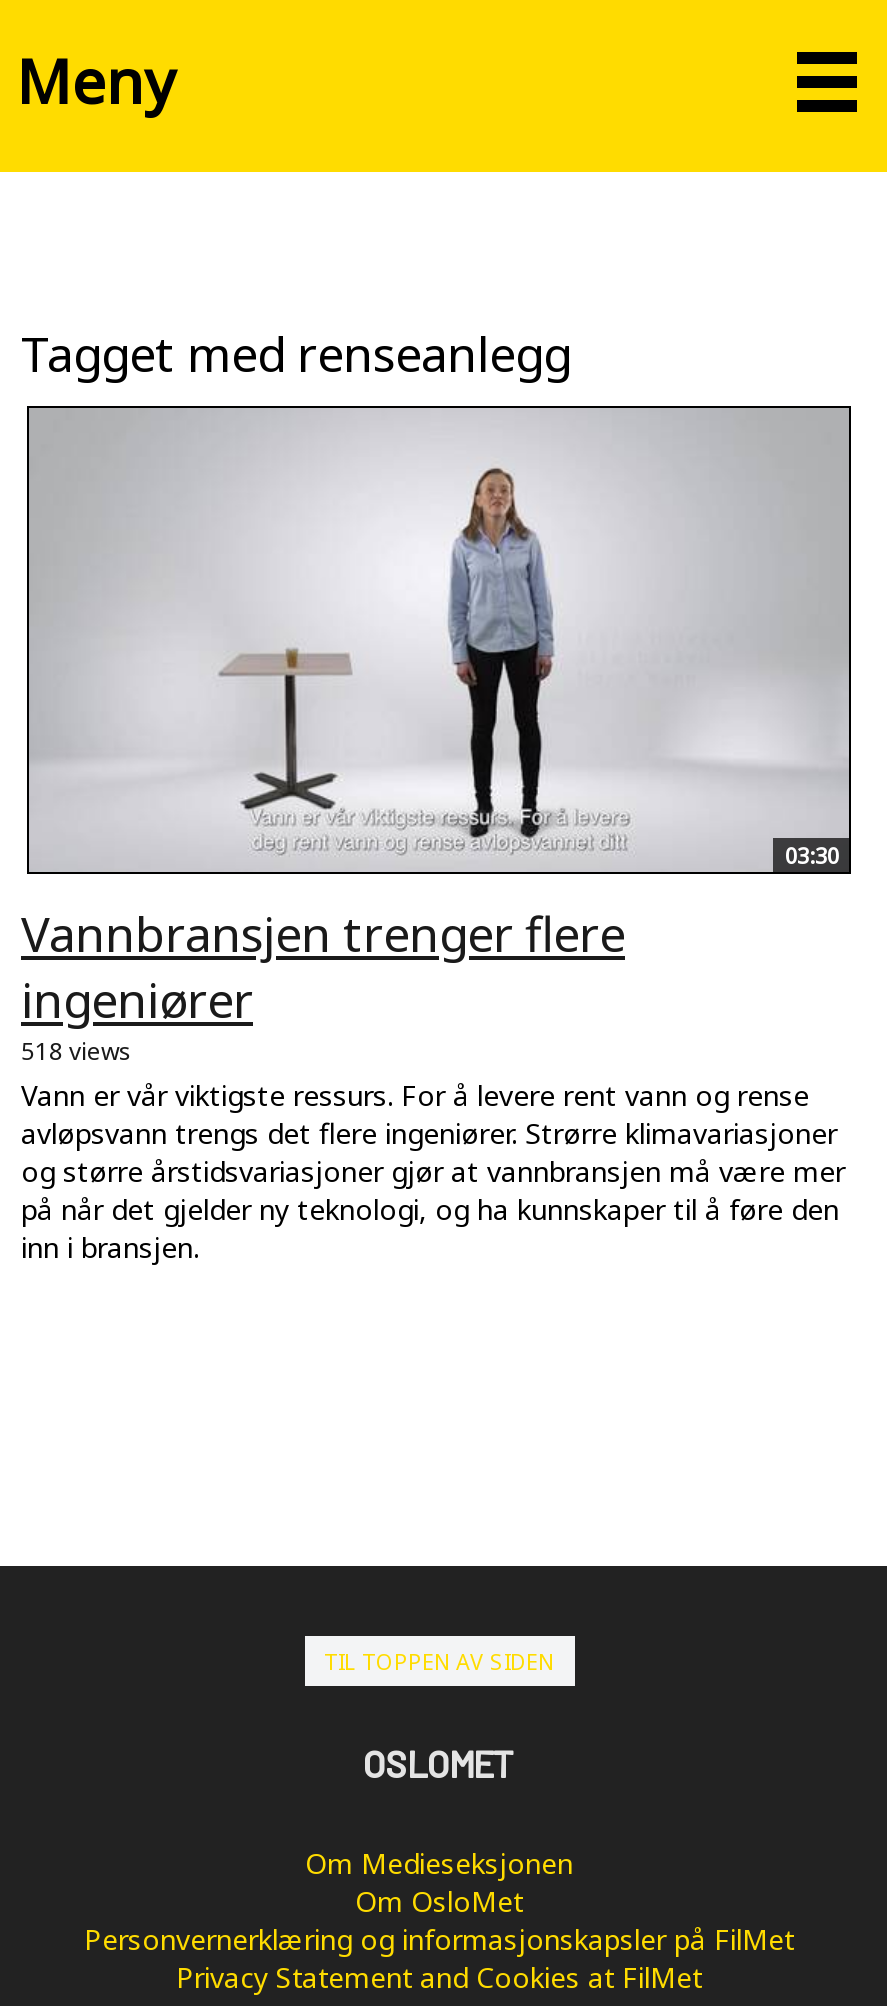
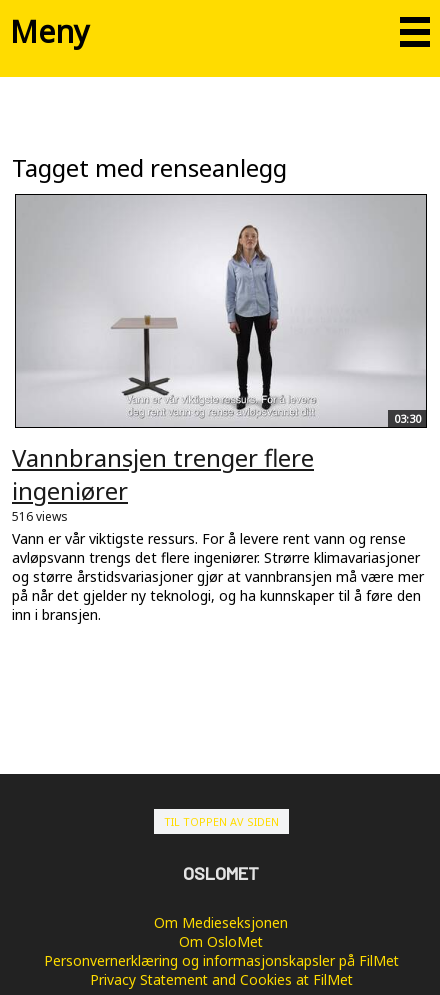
- 518 views
+ 516 views
